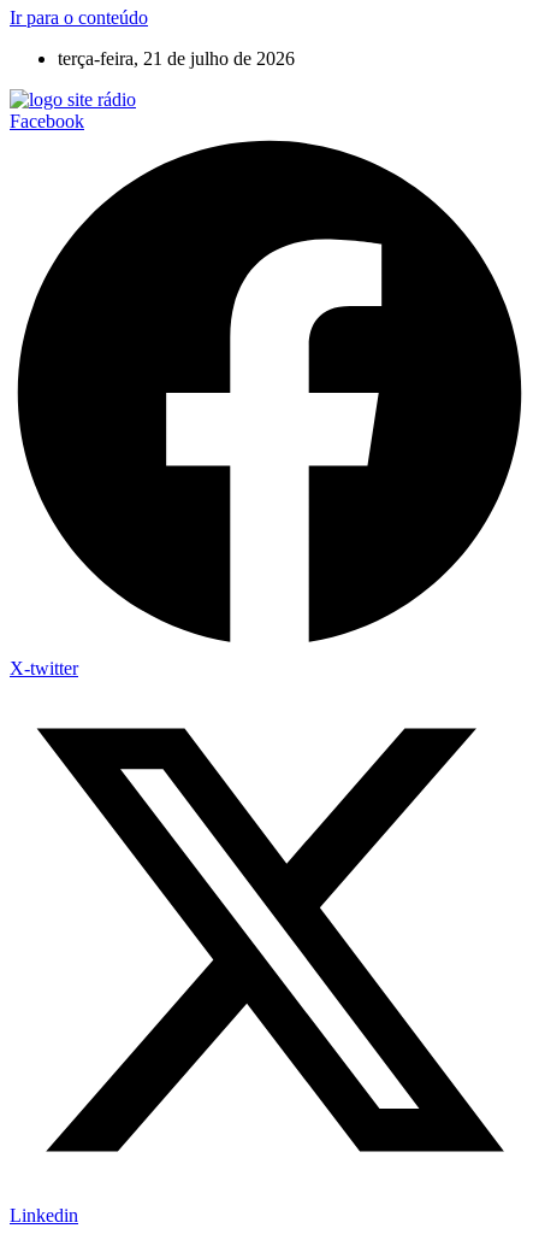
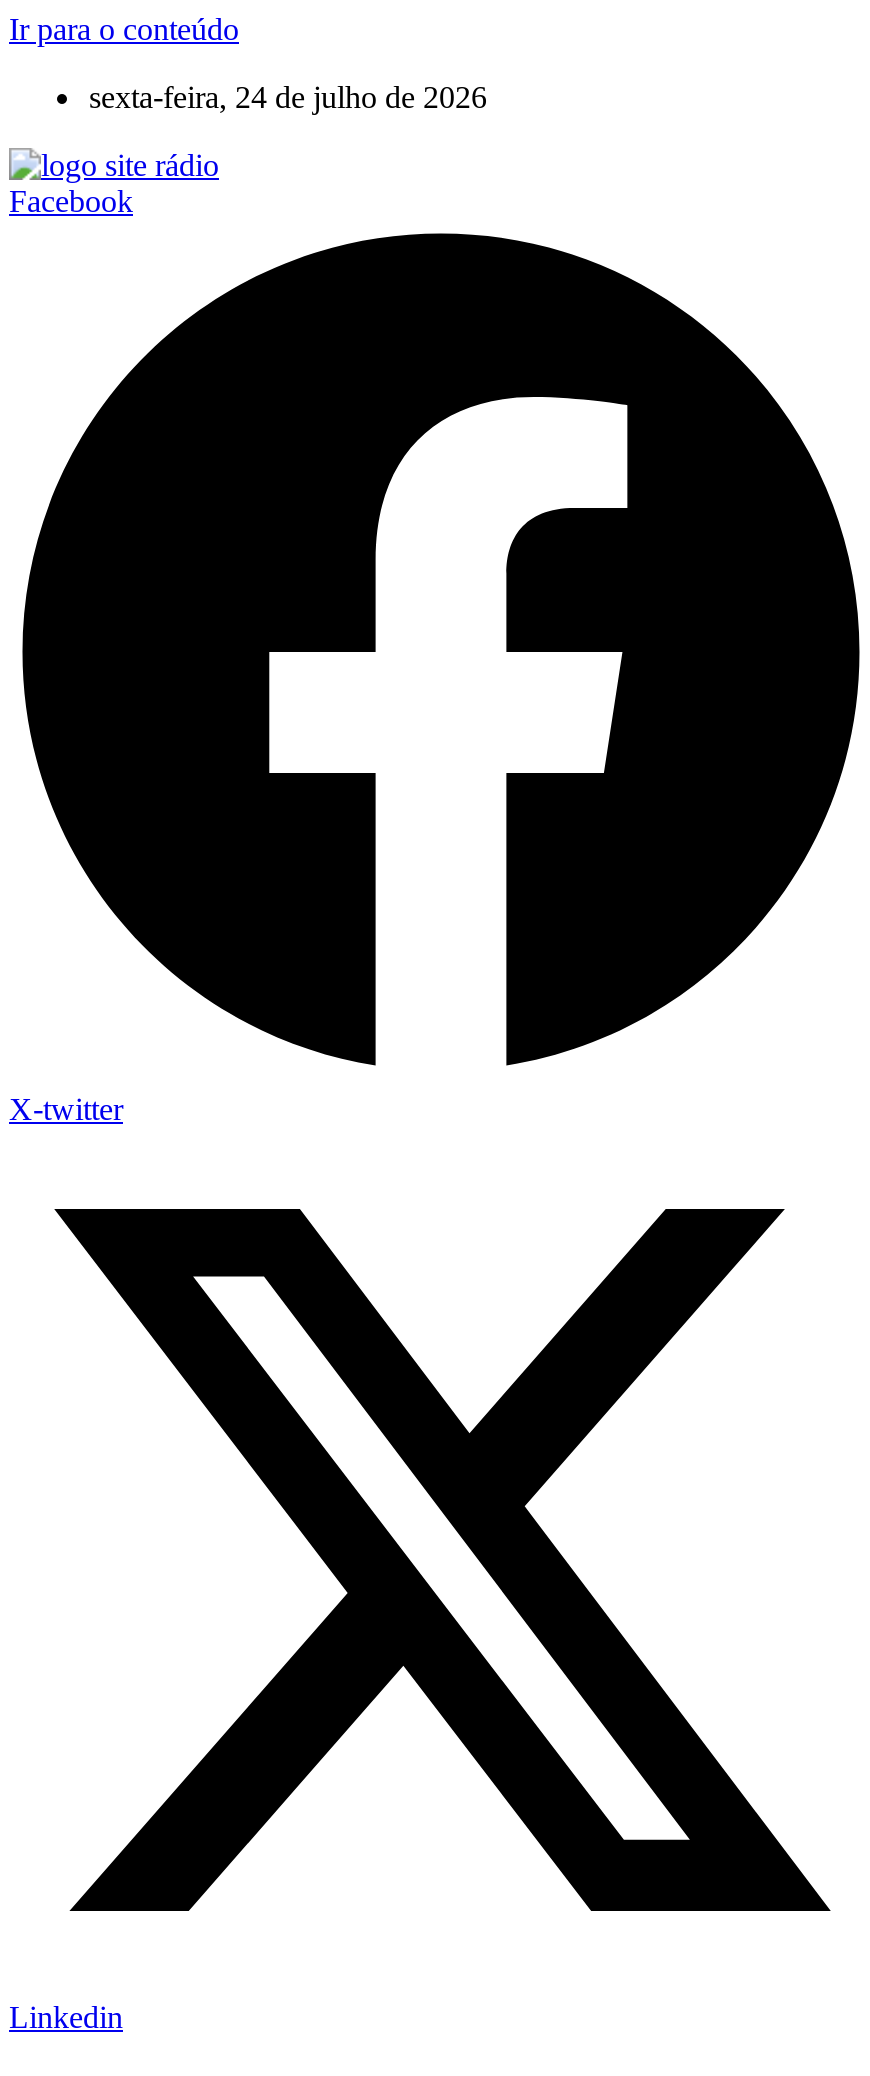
- terça-feira, 21 de julho de 2026
+ sexta-feira, 24 de julho de 2026
